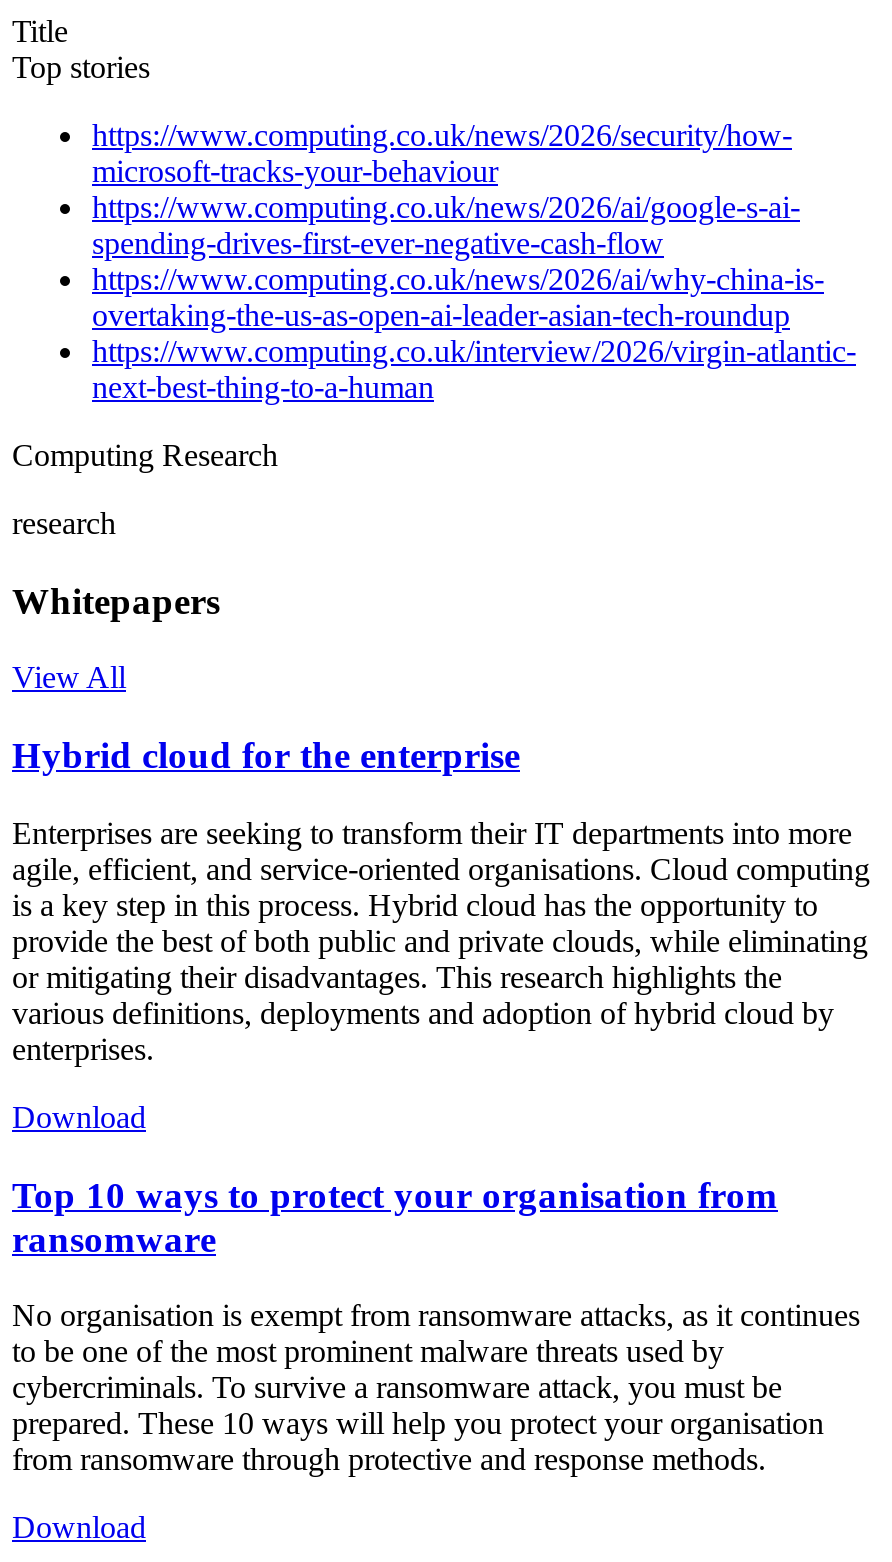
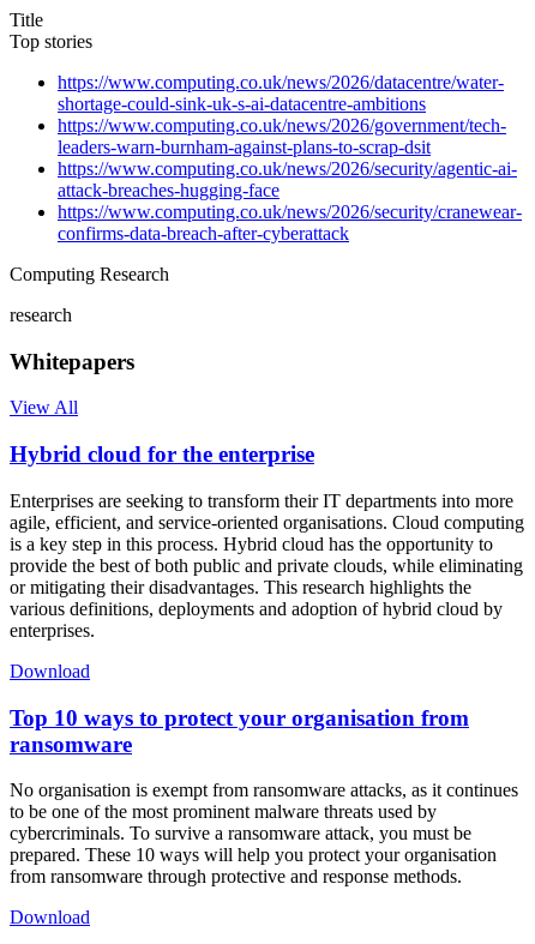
- https://www.computing.co.uk/news/2026/security/how-
- microsoft-tracks-your-behaviour
- https://www.computing.co.uk/news/2026/ai/google-s-ai-
- spending-drives-first-ever-negative-cash-flow
- https://www.computing.co.uk/news/2026/ai/why-china-is-
- overtaking-the-us-as-open-ai-leader-asian-tech-roundup
- https://www.computing.co.uk/interview/2026/virgin-atlantic-
- next-best-thing-to-a-human
+ https://www.computing.co.uk/news/2026/datacentre/water-
+ shortage-could-sink-uk-s-ai-datacentre-ambitions
+ https://www.computing.co.uk/news/2026/government/tech-
+ leaders-warn-burnham-against-plans-to-scrap-dsit
+ https://www.computing.co.uk/news/2026/security/agentic-ai-
+ attack-breaches-hugging-face
+ https://www.computing.co.uk/news/2026/security/cranewear-
+ confirms-data-breach-after-cyberattack
